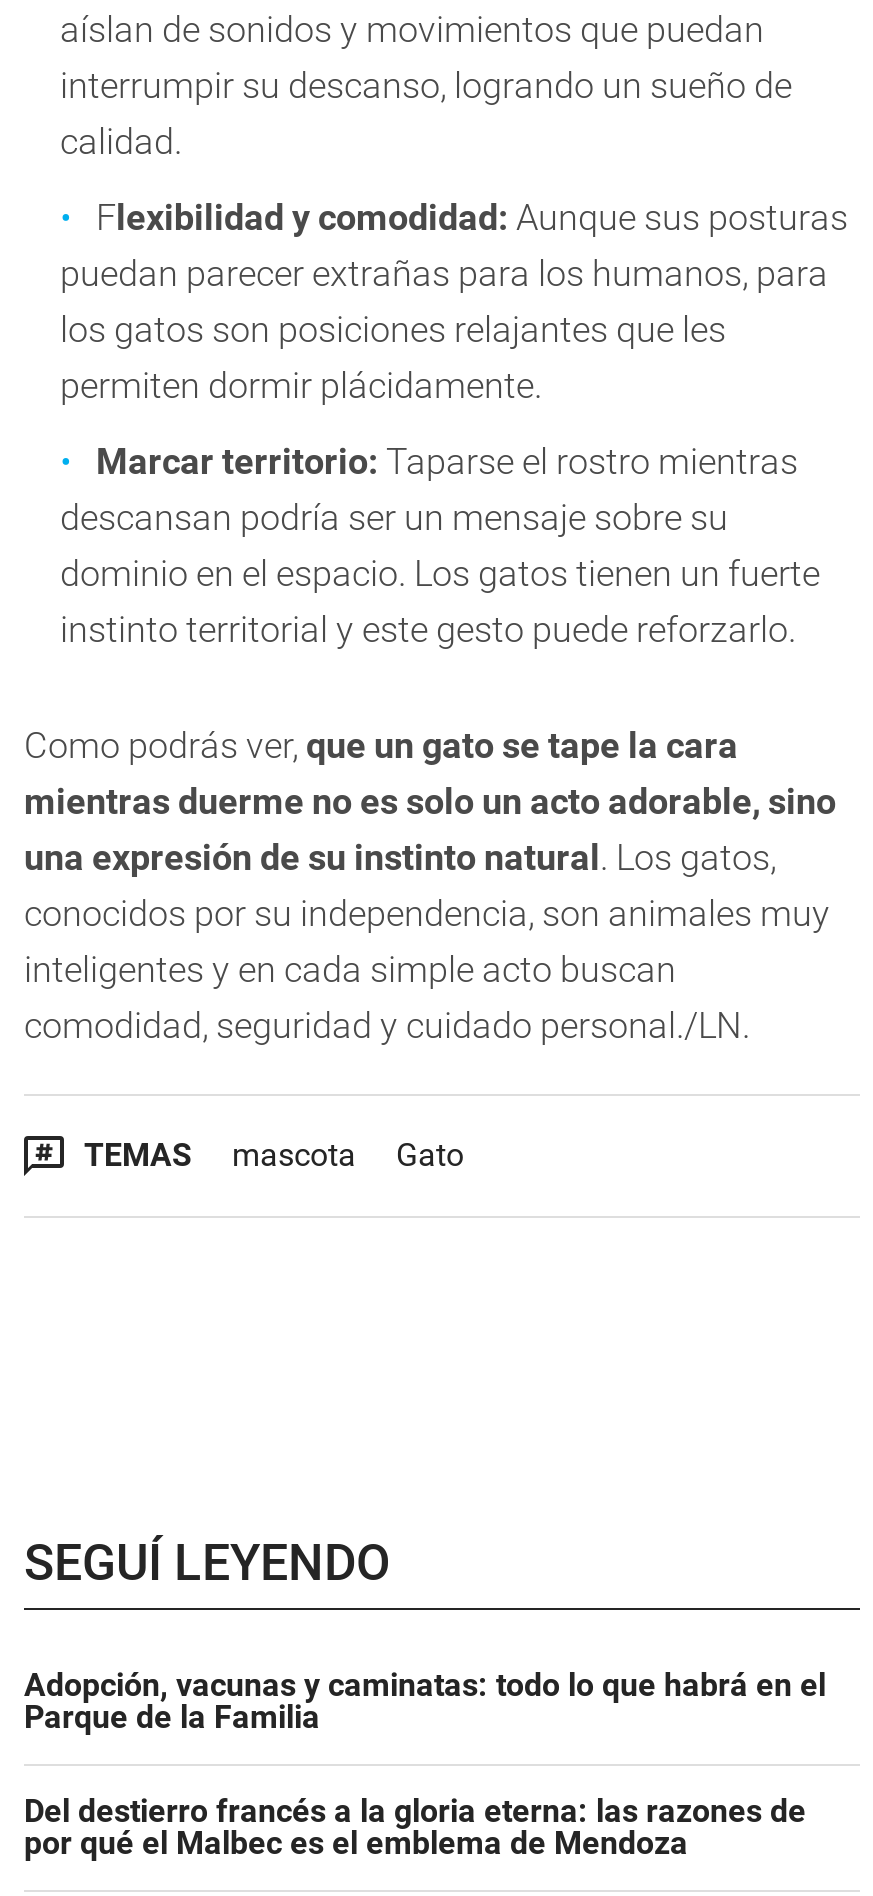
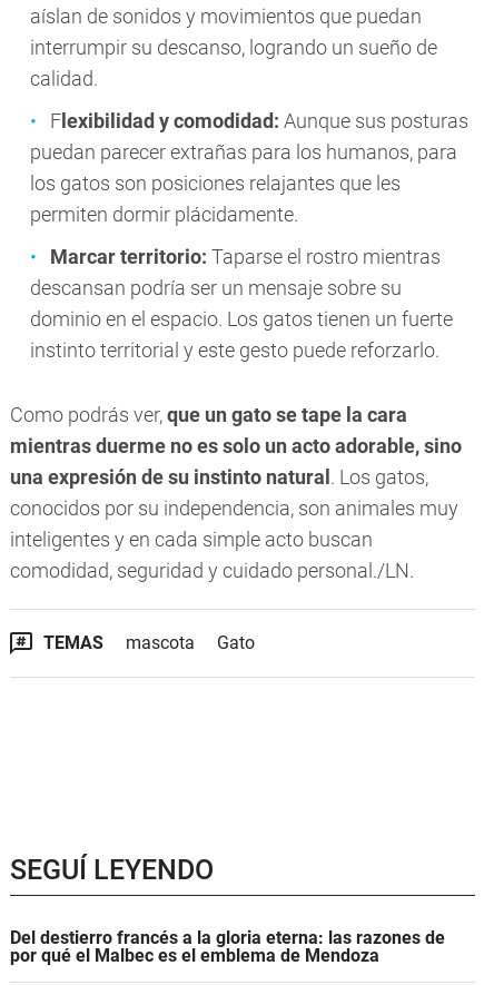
- Adopción, vacunas y caminatas: todo lo que habrá en el
- Parque de la Familia
